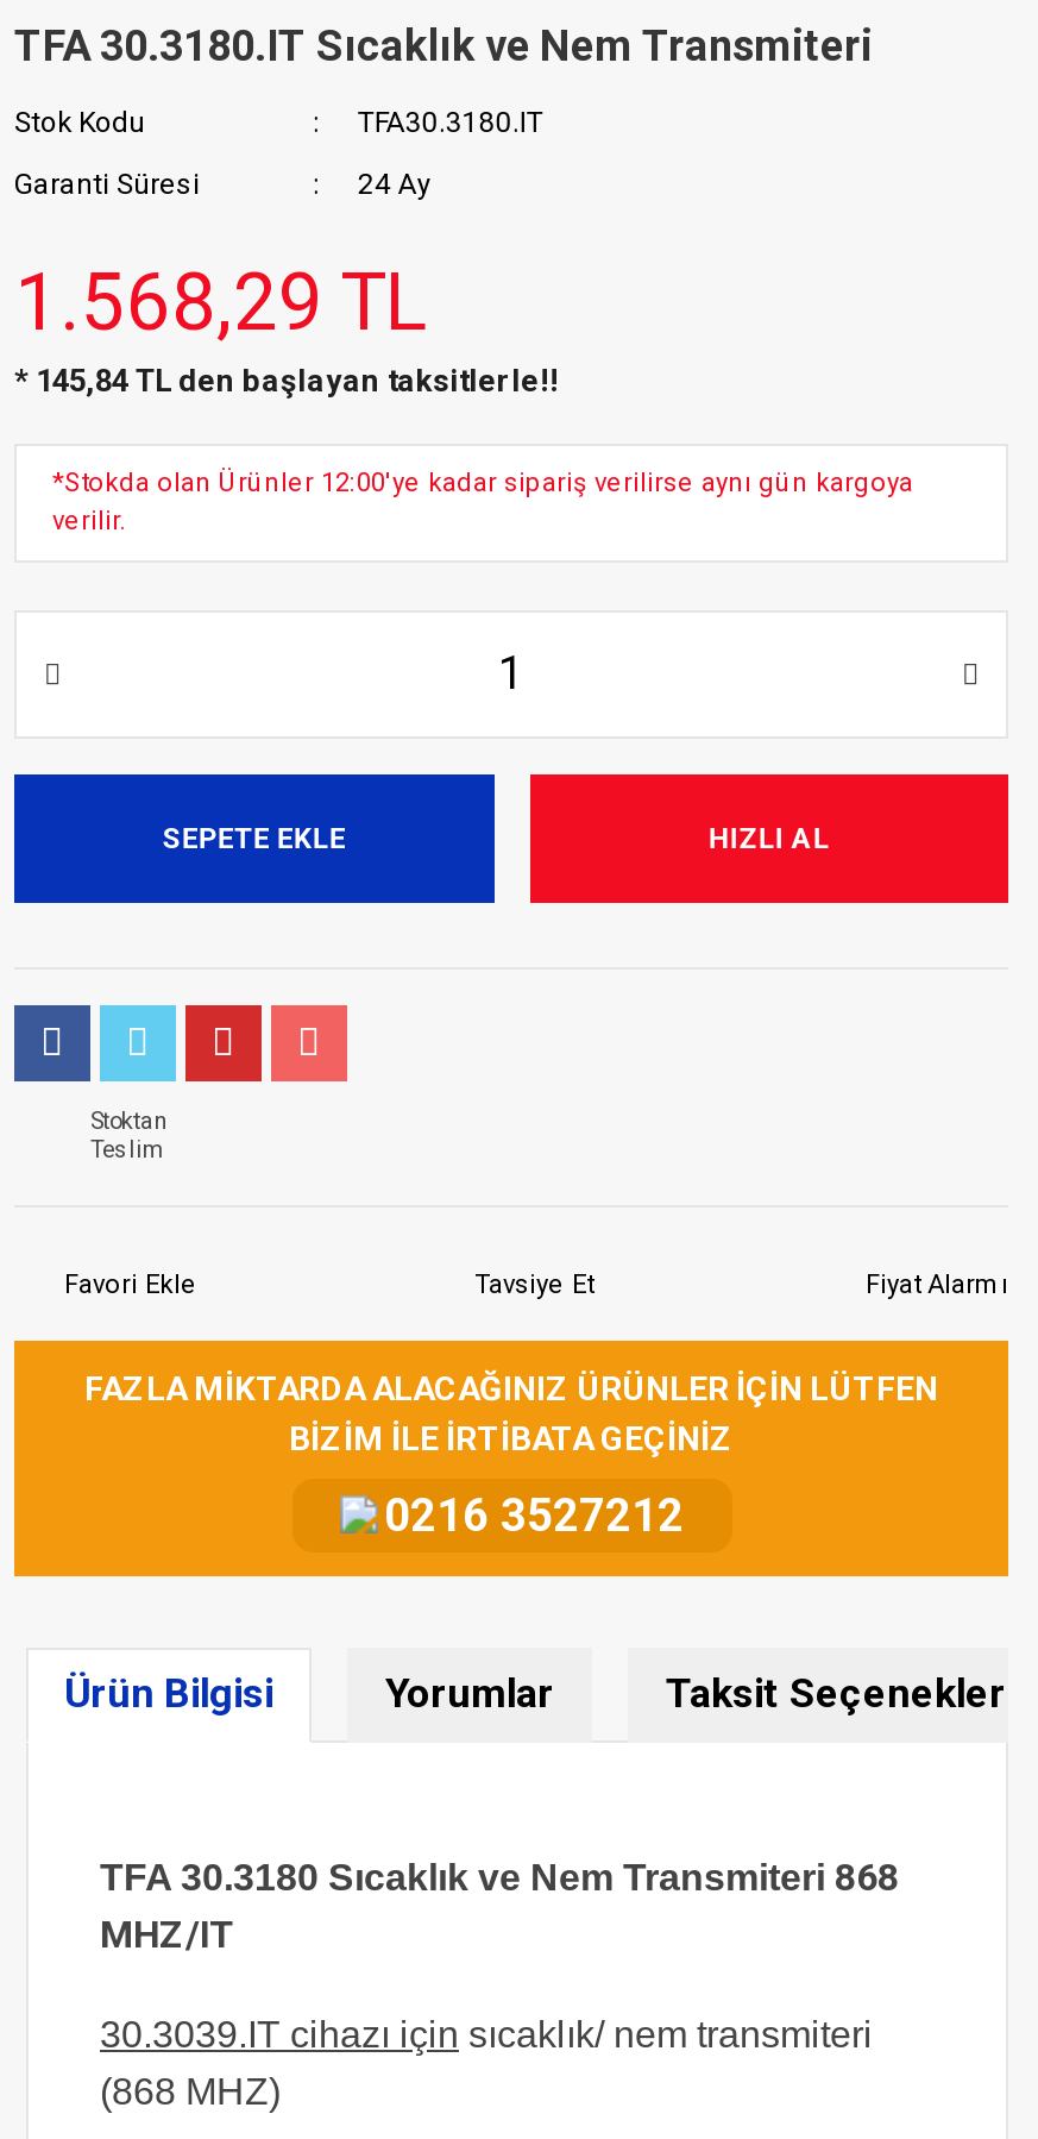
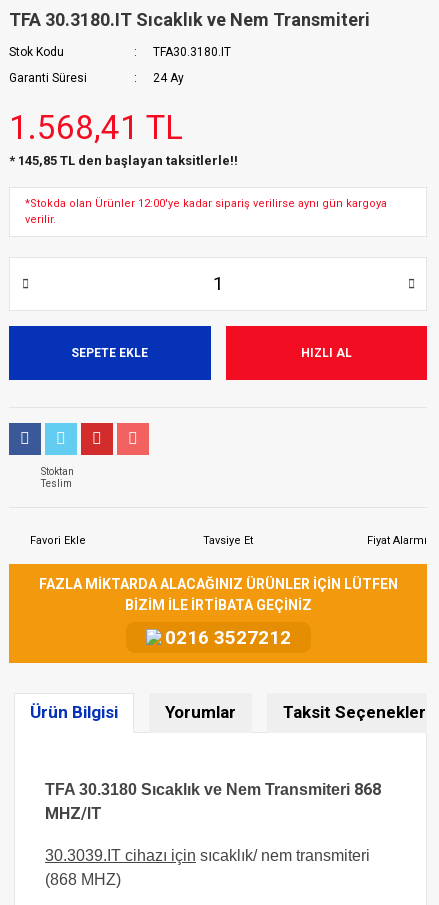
- 1.568,29 TL
+ 1.568,41 TL

- * 145,84 TL den başlayan taksitlerle!!
+ * 145,85 TL den başlayan taksitlerle!!
